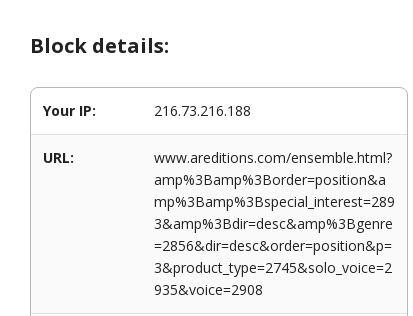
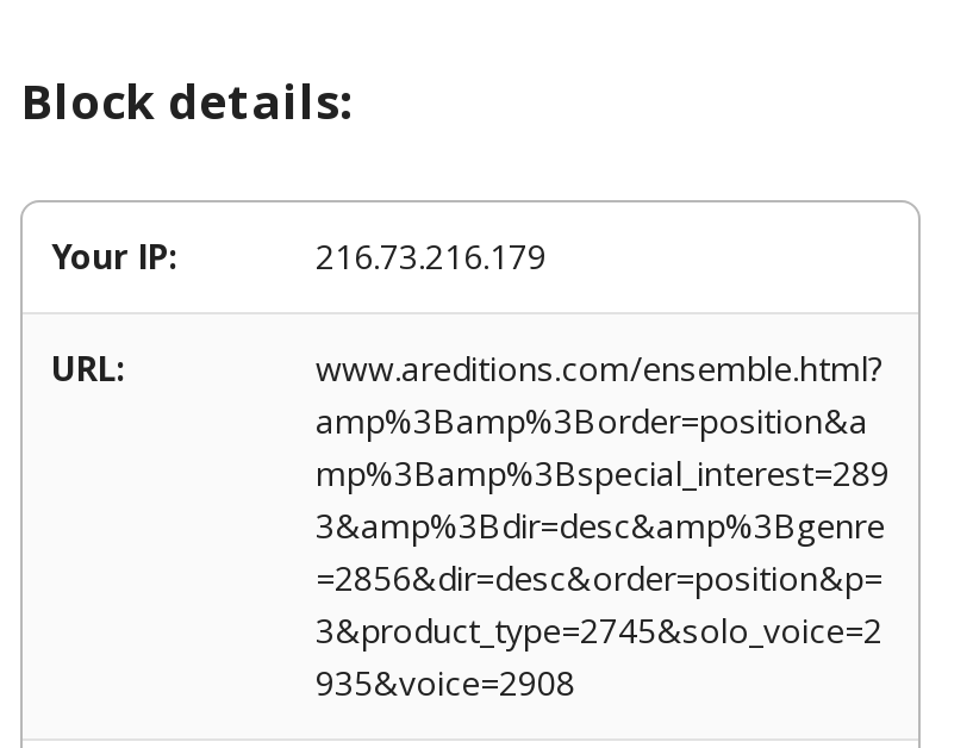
- 216.73.216.188
+ 216.73.216.179
